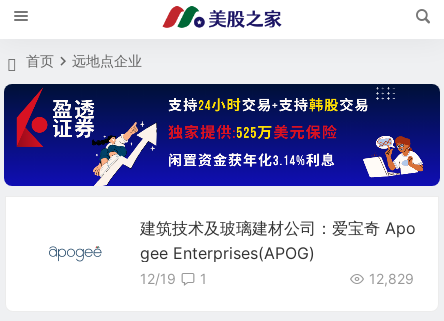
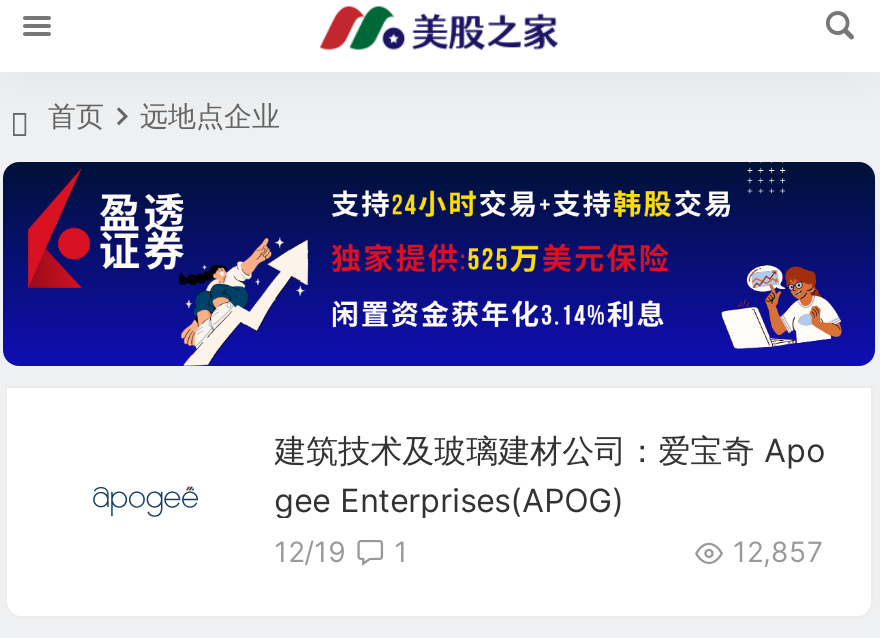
- 12,829
+ 12,857
